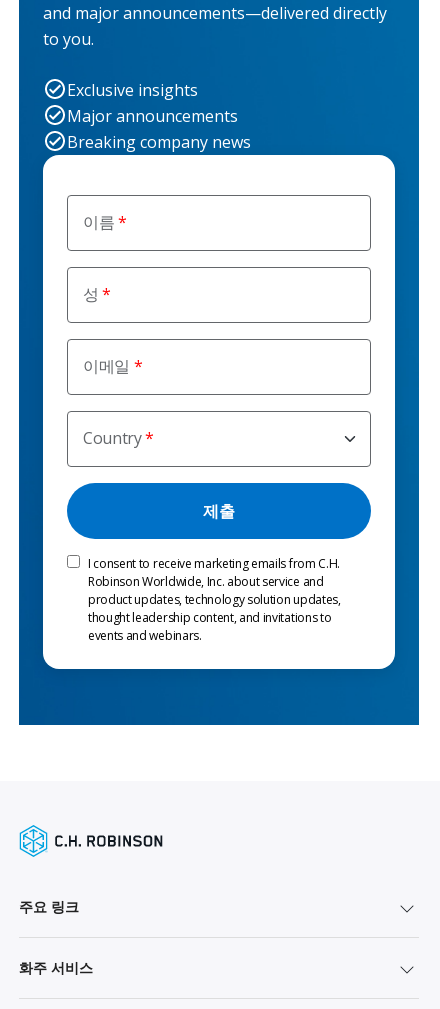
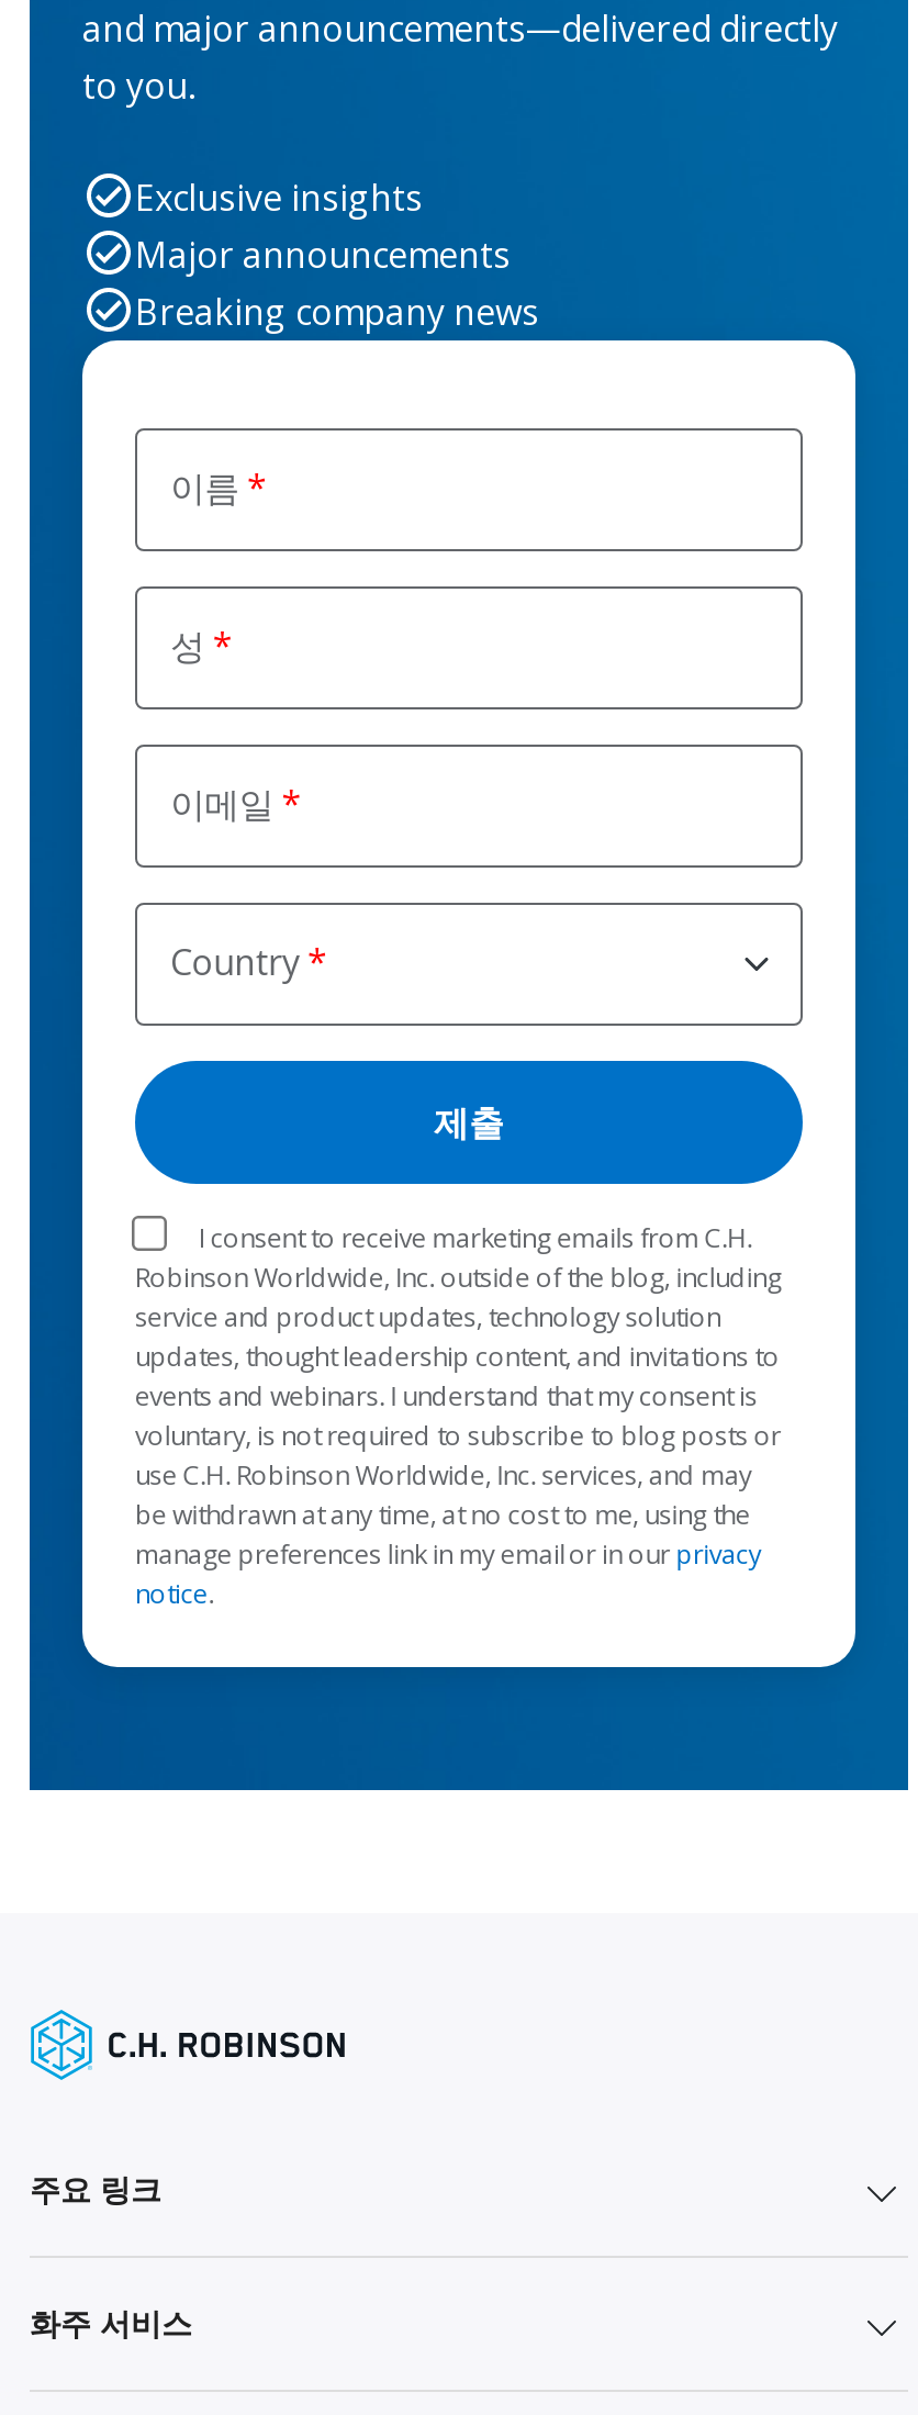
- Robinson Worldwide, Inc. about service and
- product updates, technology solution updates,
- thought leadership content, and invitations to
- events and webinars.
+ Robinson Worldwide, Inc. outside of the blog, including
+ service and product updates, technology solution
+ updates, thought leadership content, and invitations to
+ events and webinars. I understand that my consent is
+ voluntary, is not required to subscribe to blog posts or
+ use C.H. Robinson Worldwide, Inc. services, and may
+ be withdrawn at any time, at no cost to me, using the
+ manage preferences link in my email or in our privacy
+ notice.
